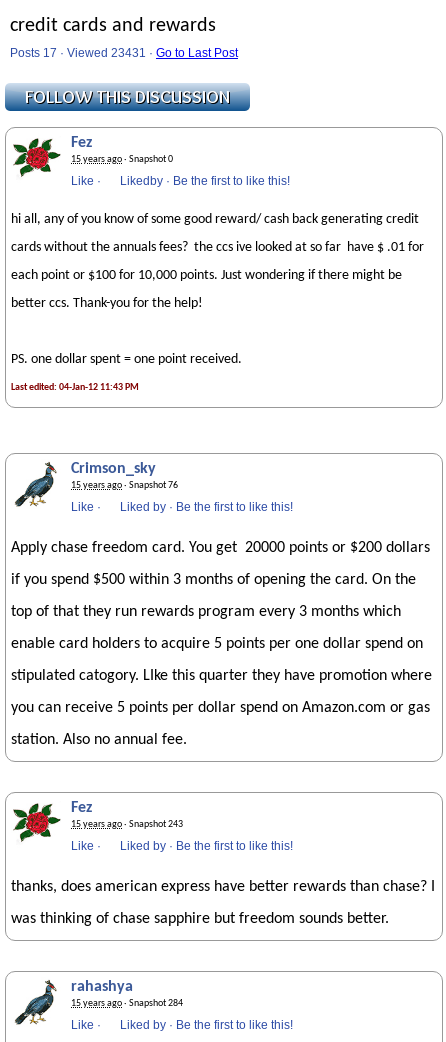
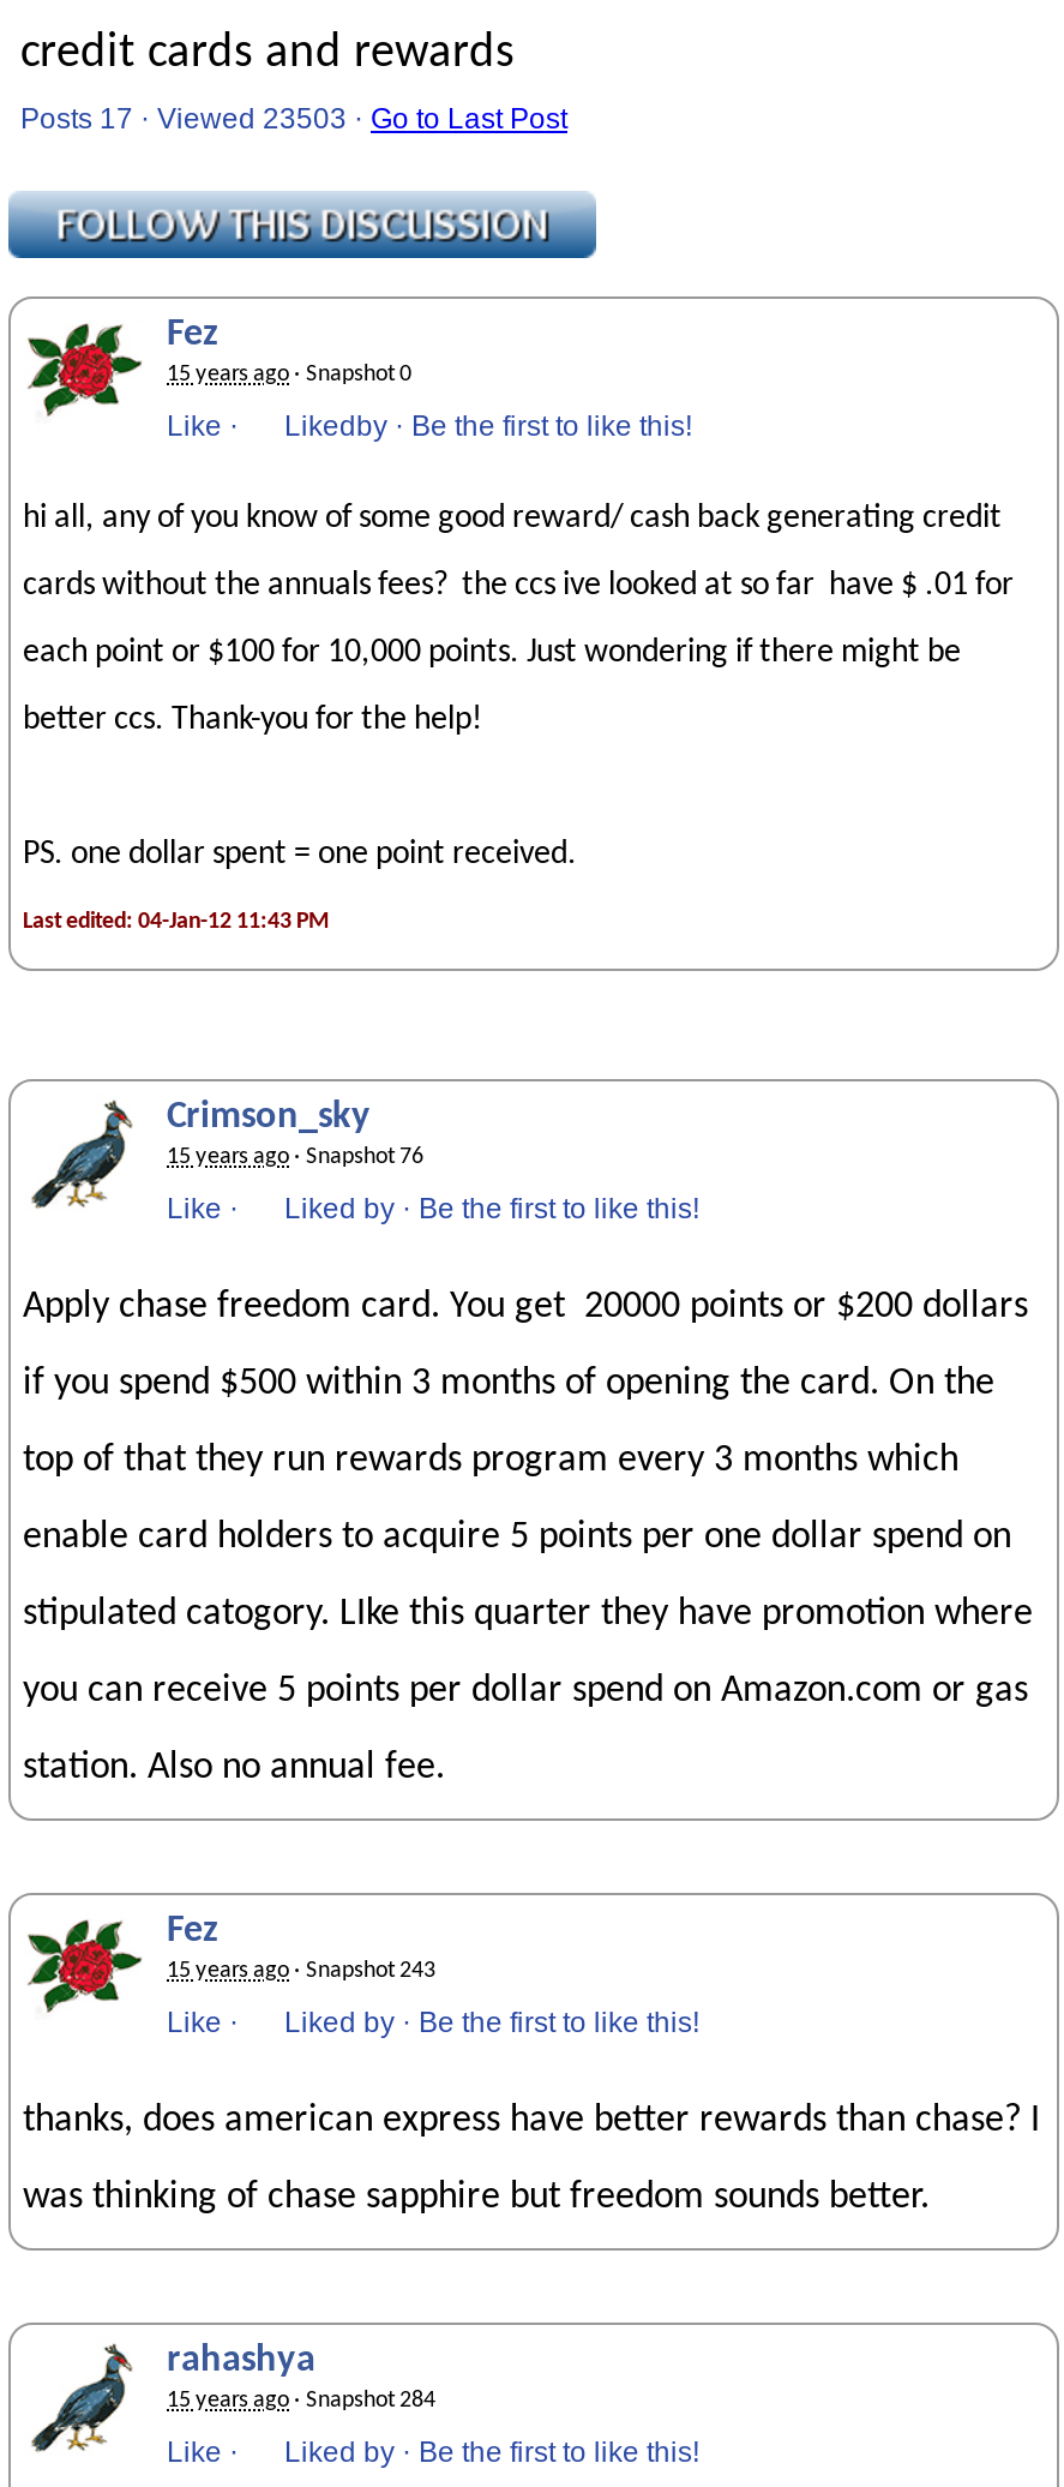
- Posts 17 · Viewed 23431 · Go to Last Post
+ Posts 17 · Viewed 23503 · Go to Last Post
